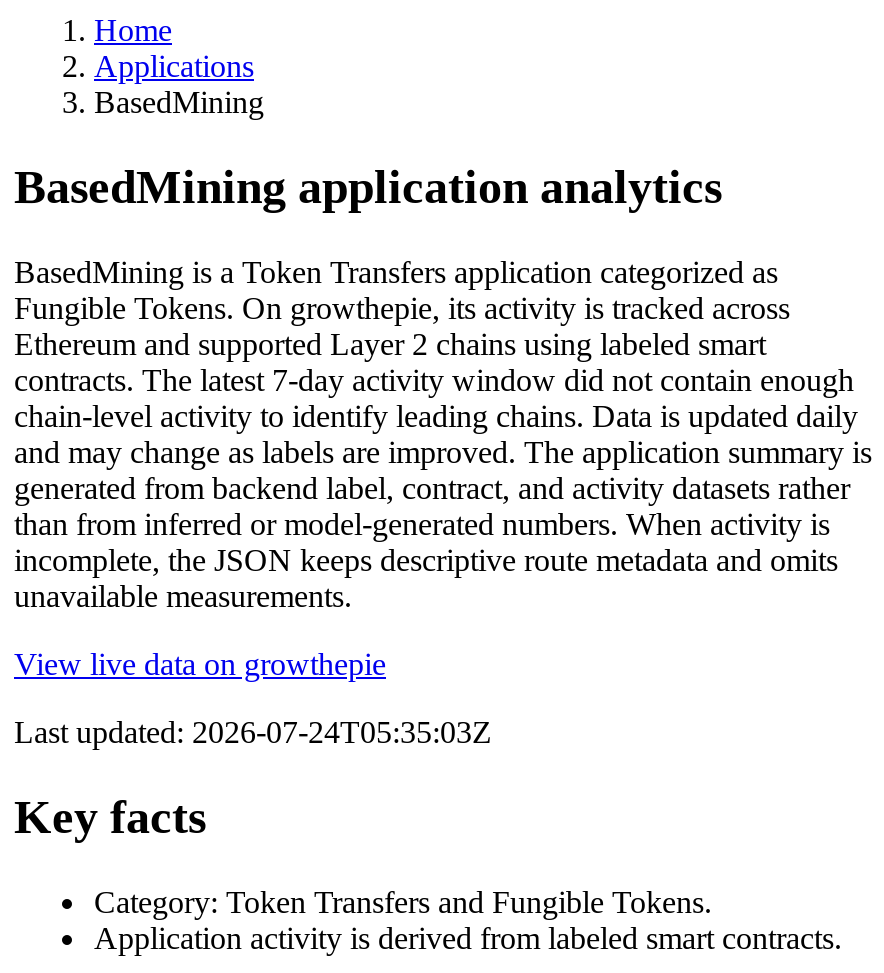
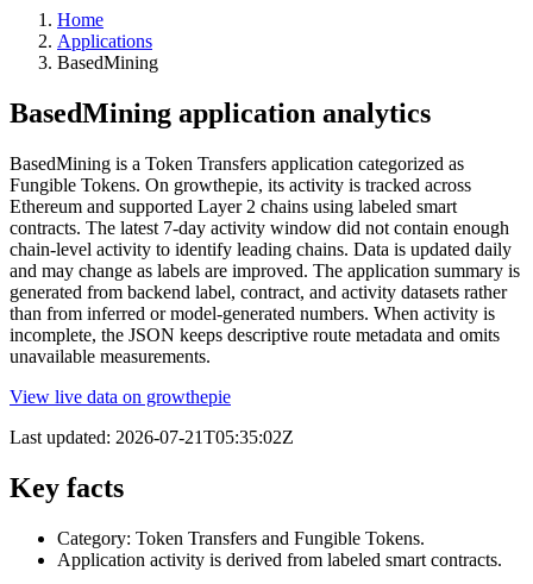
- Last updated: 2026-07-24T05:35:03Z
+ Last updated: 2026-07-21T05:35:02Z
